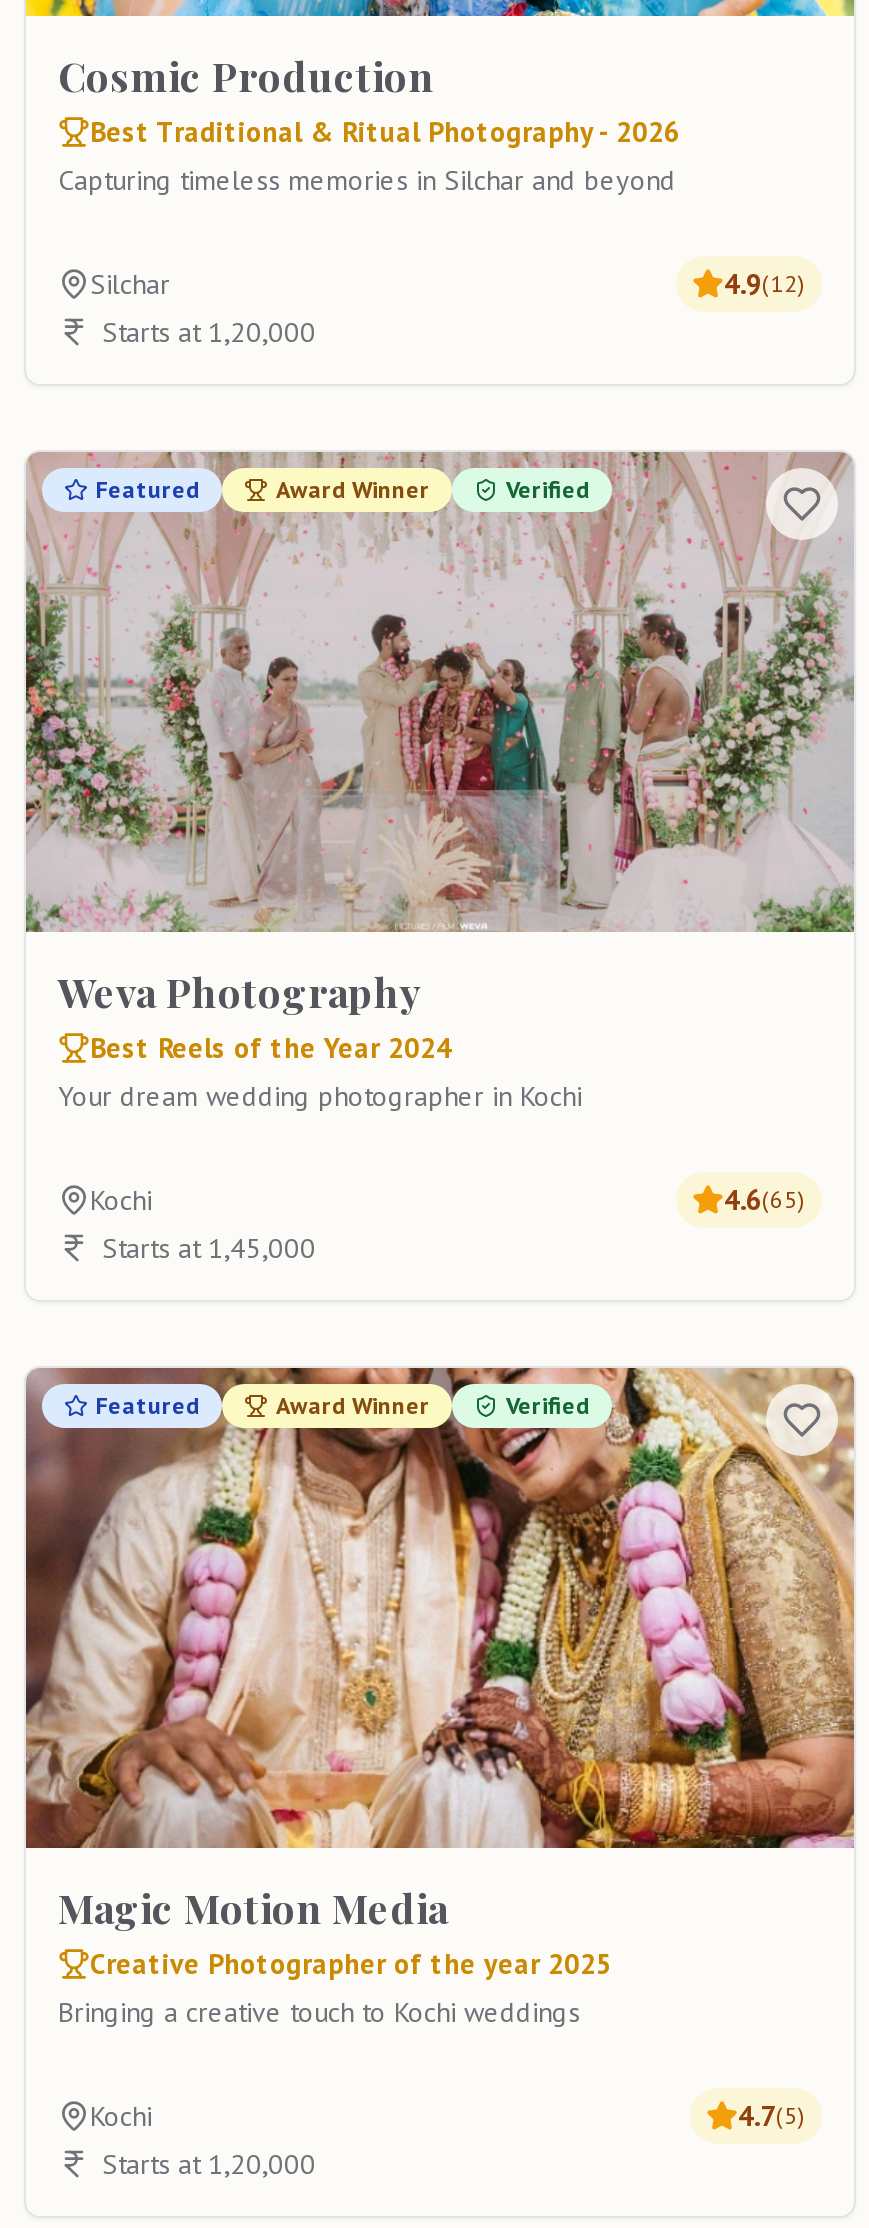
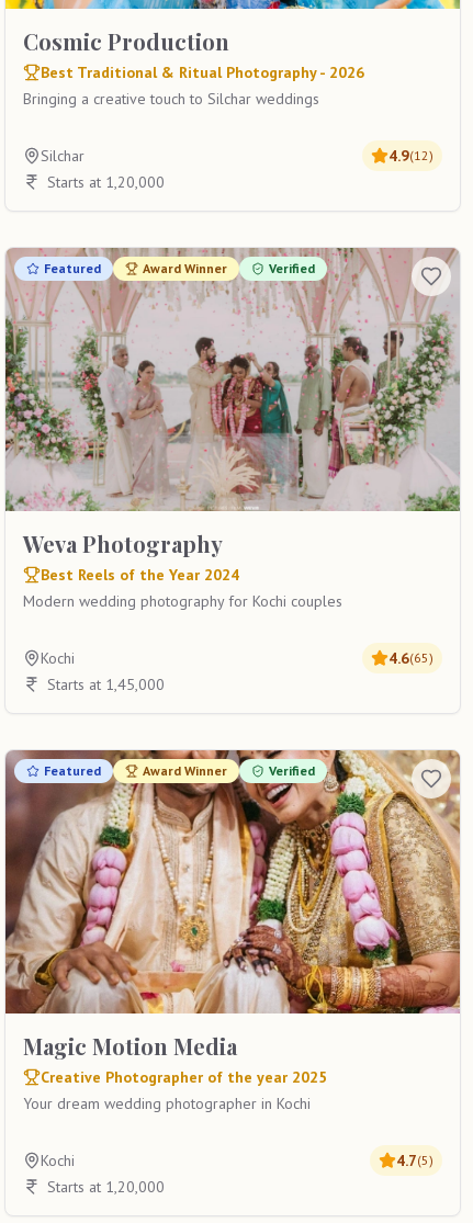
- Capturing timeless memories in Silchar and beyond
+ Bringing a creative touch to Silchar weddings

moved down: Your dream wedding photographer in Kochi

+ Modern wedding photography for Kochi couples

- Bringing a creative touch to Kochi weddings
